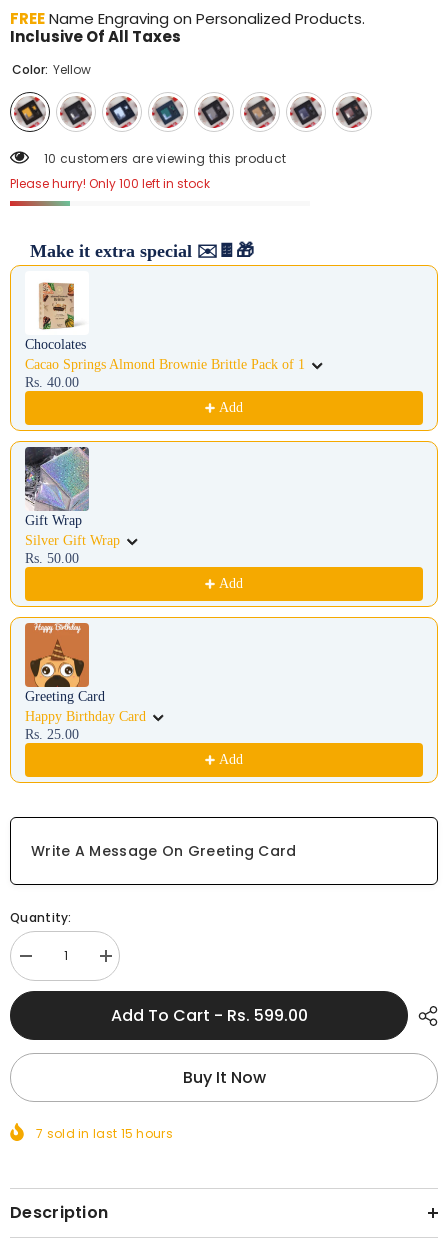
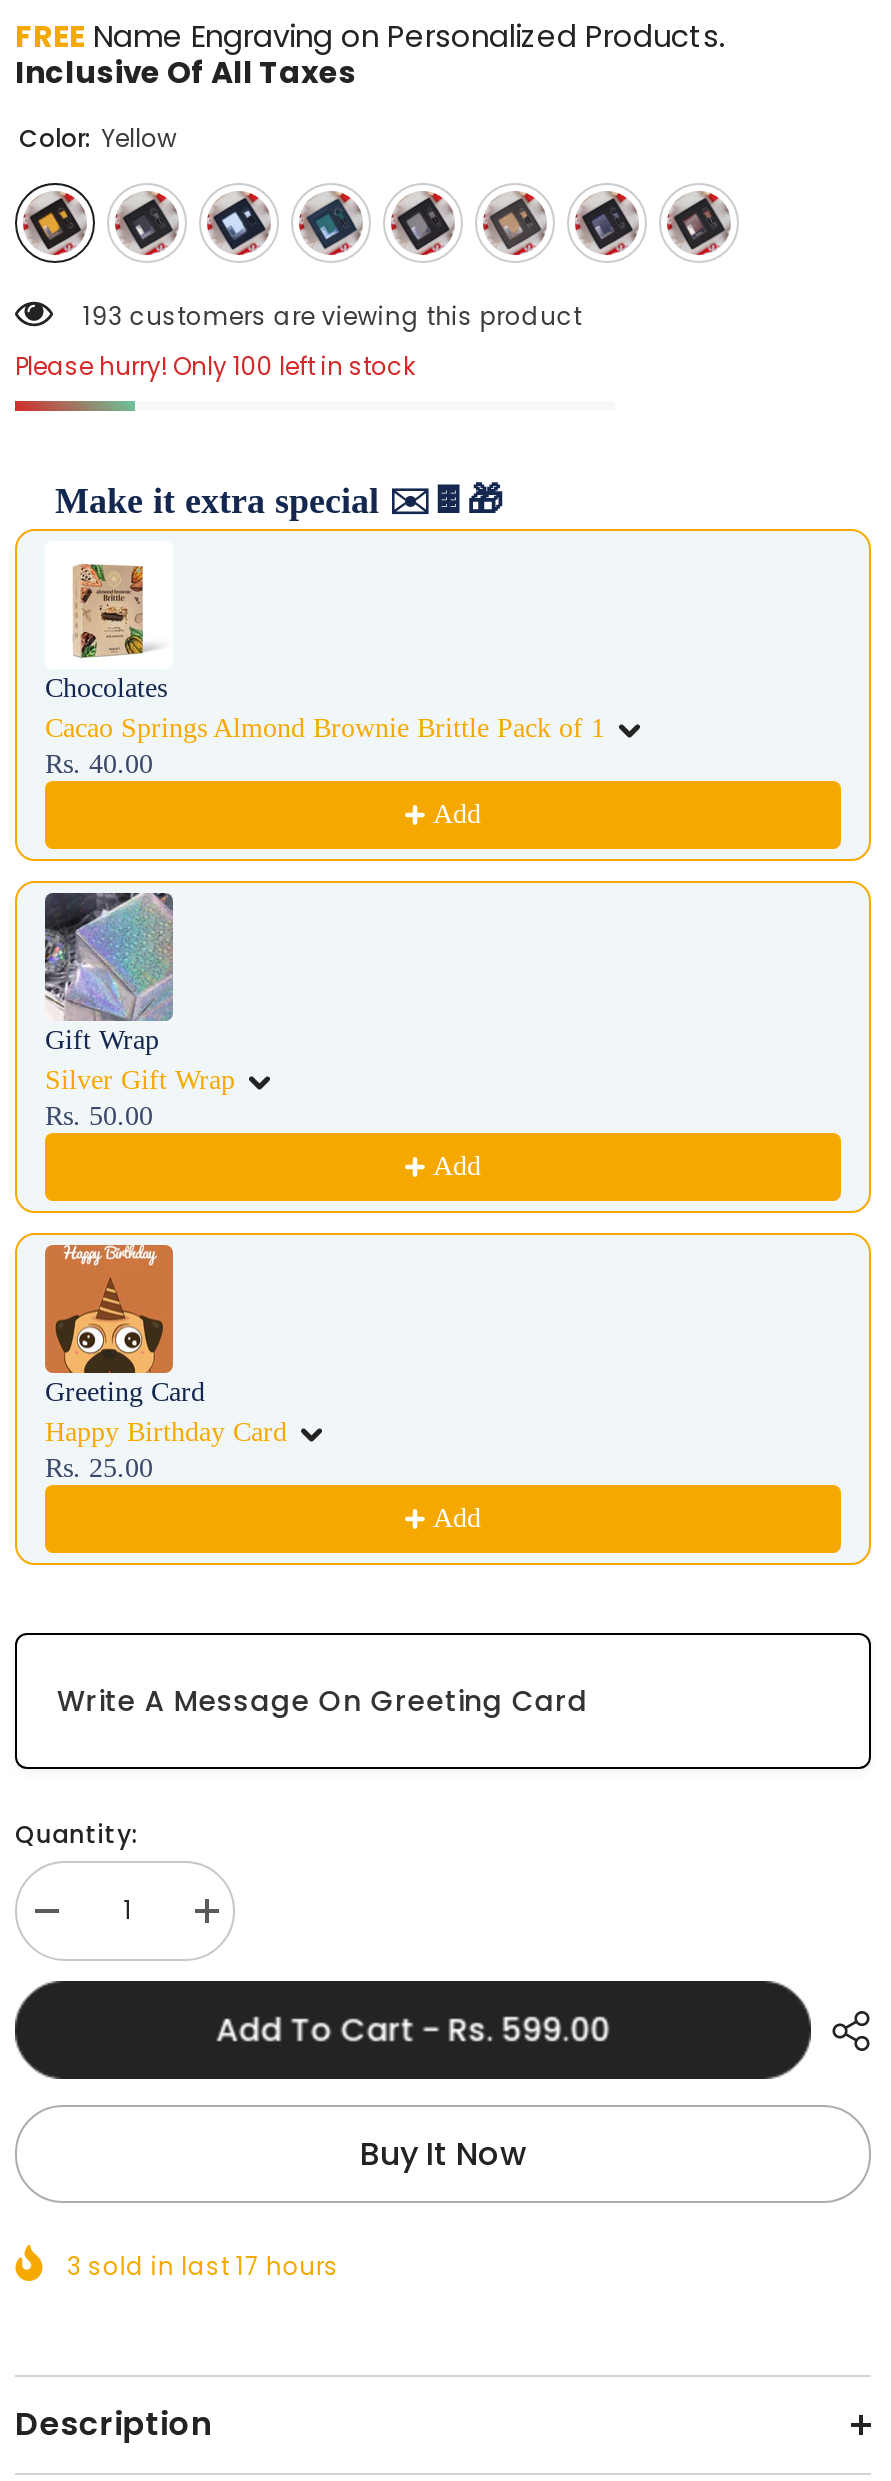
- 10 customers are viewing this product
+ 193 customers are viewing this product

- 7 sold in last 15 hours
+ 3 sold in last 17 hours
